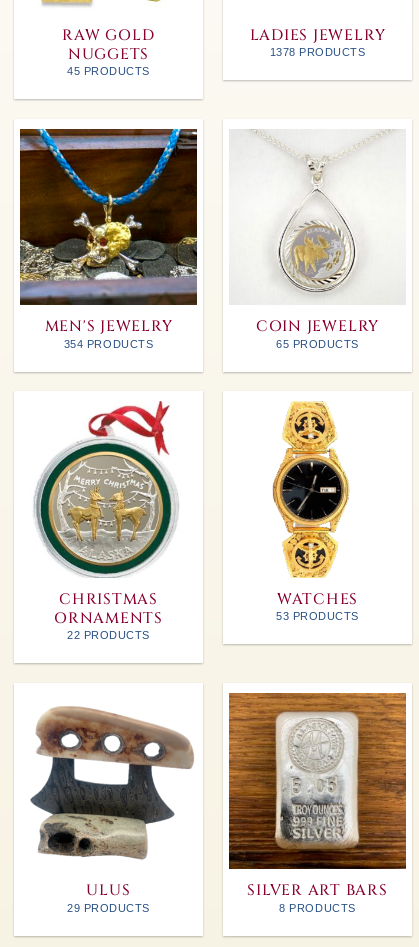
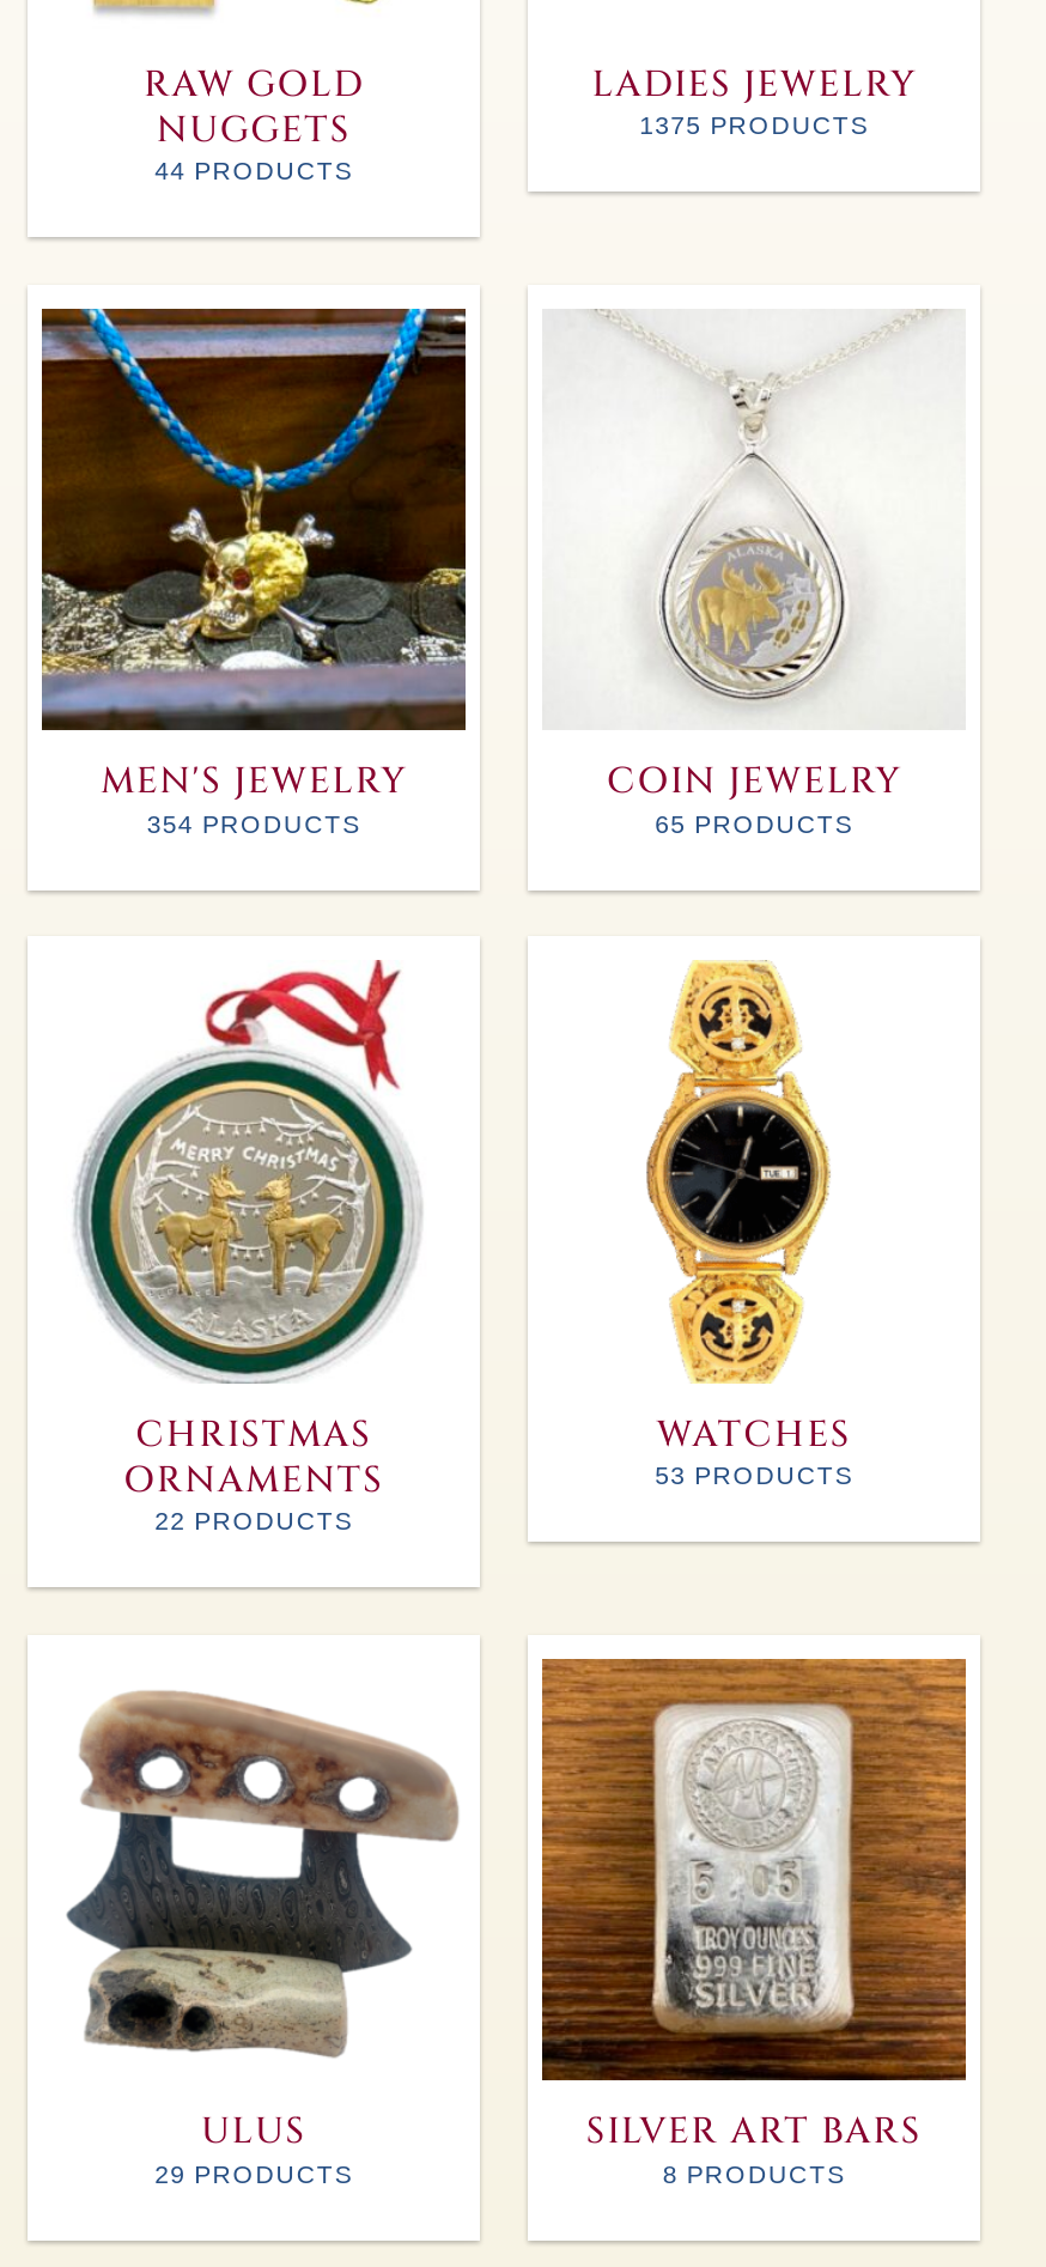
- 1378 PRODUCTS
+ 1375 PRODUCTS

- 45 PRODUCTS
+ 44 PRODUCTS
